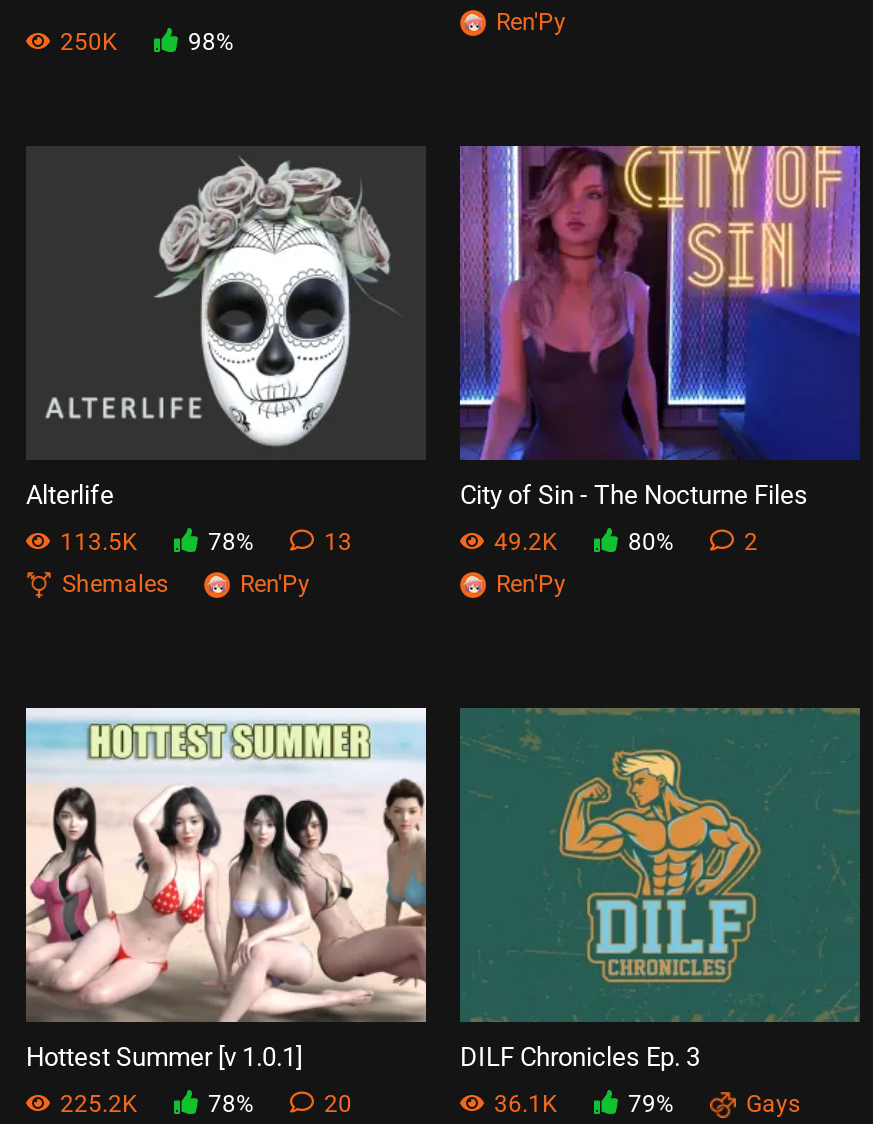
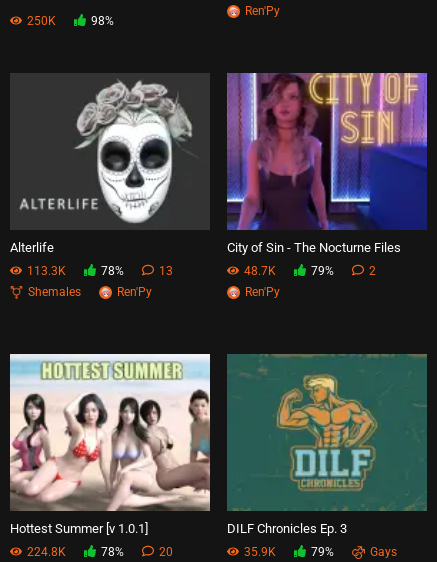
- 113.5K
+ 113.3K

- 49.2K
- 80%
+ 48.7K
+ 79%

- 225.2K
+ 224.8K

- 36.1K
+ 35.9K
